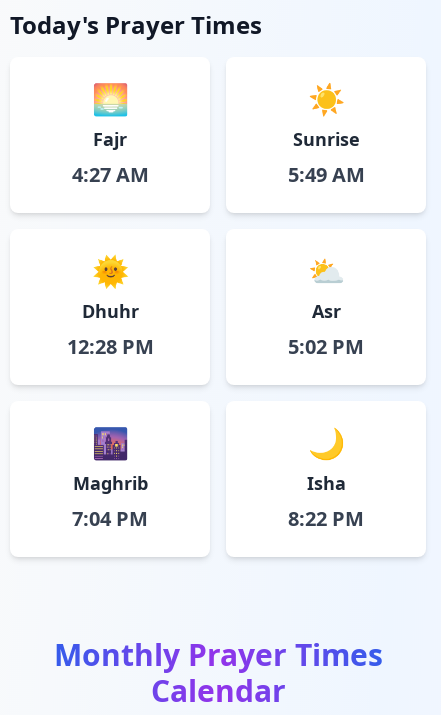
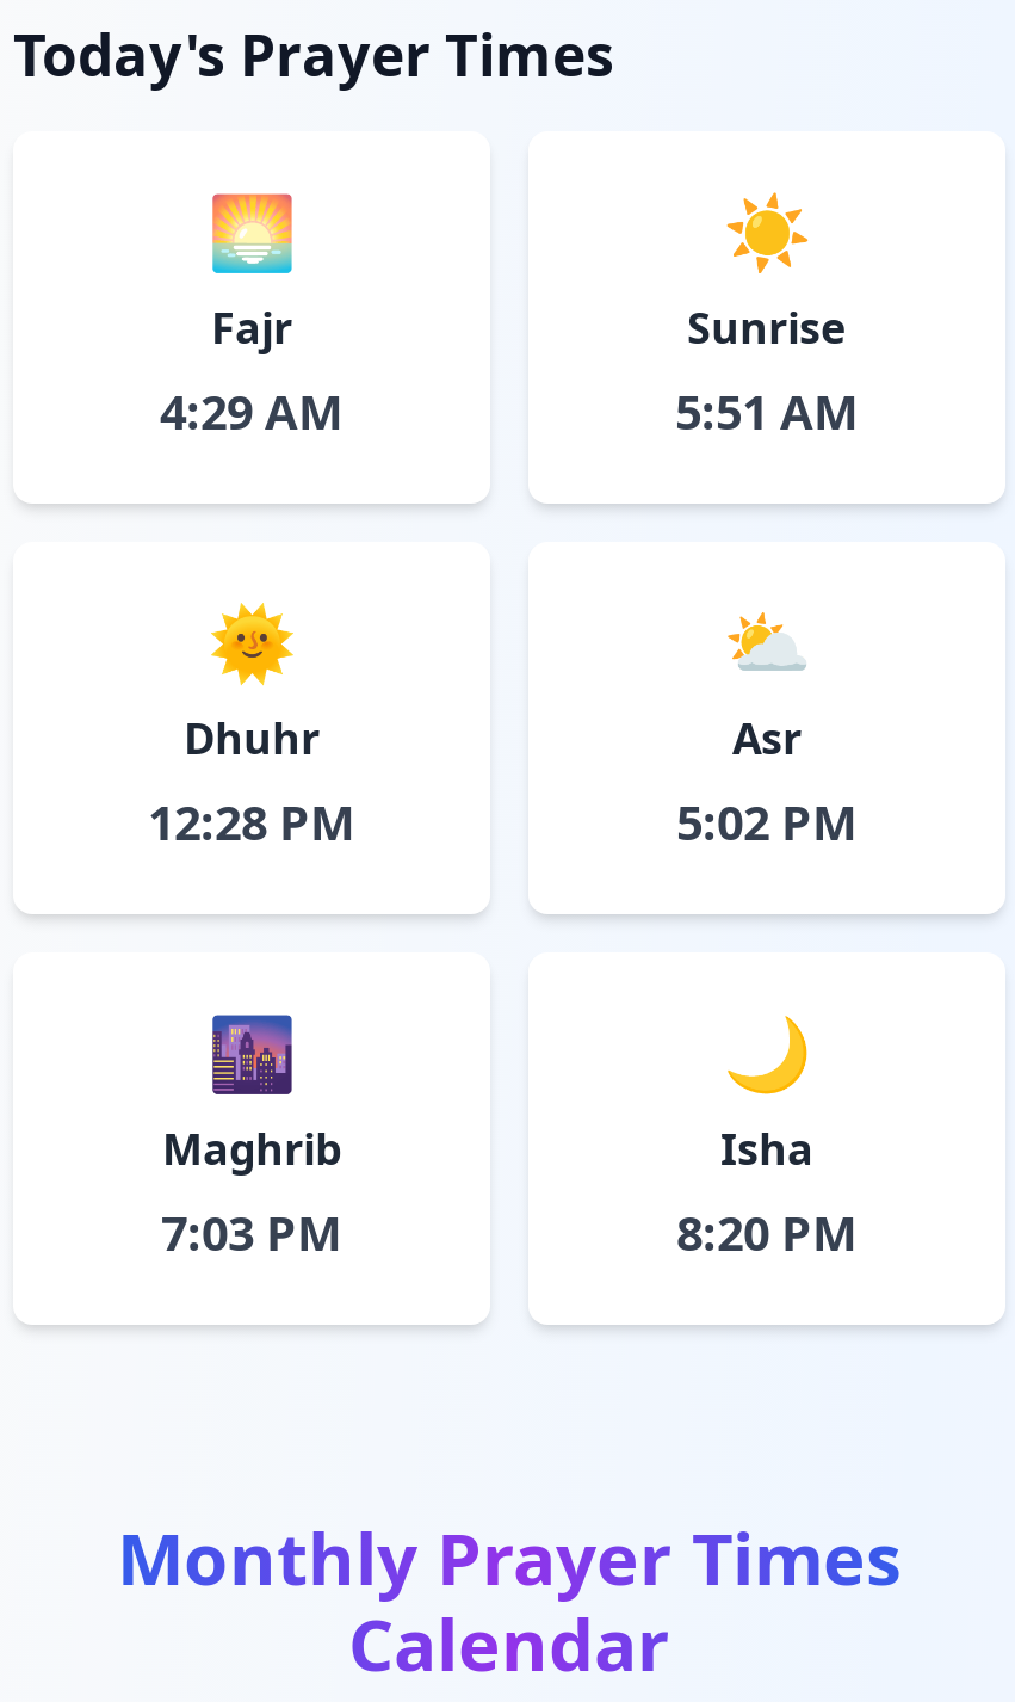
- 4:27 AM
+ 4:29 AM

- 5:49 AM
+ 5:51 AM

- 7:04 PM
+ 7:03 PM

- 8:22 PM
+ 8:20 PM
